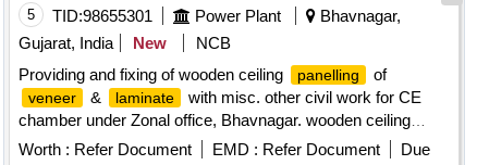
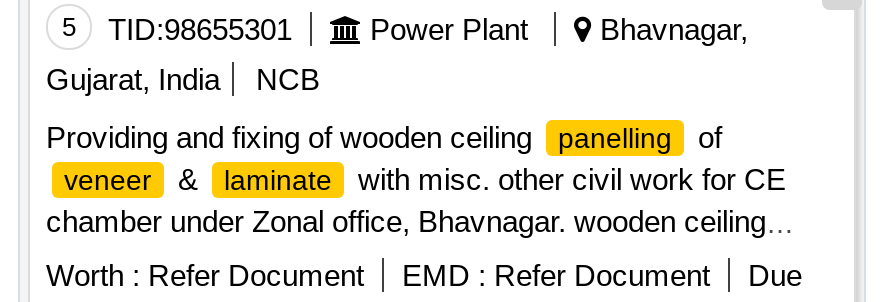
- New
